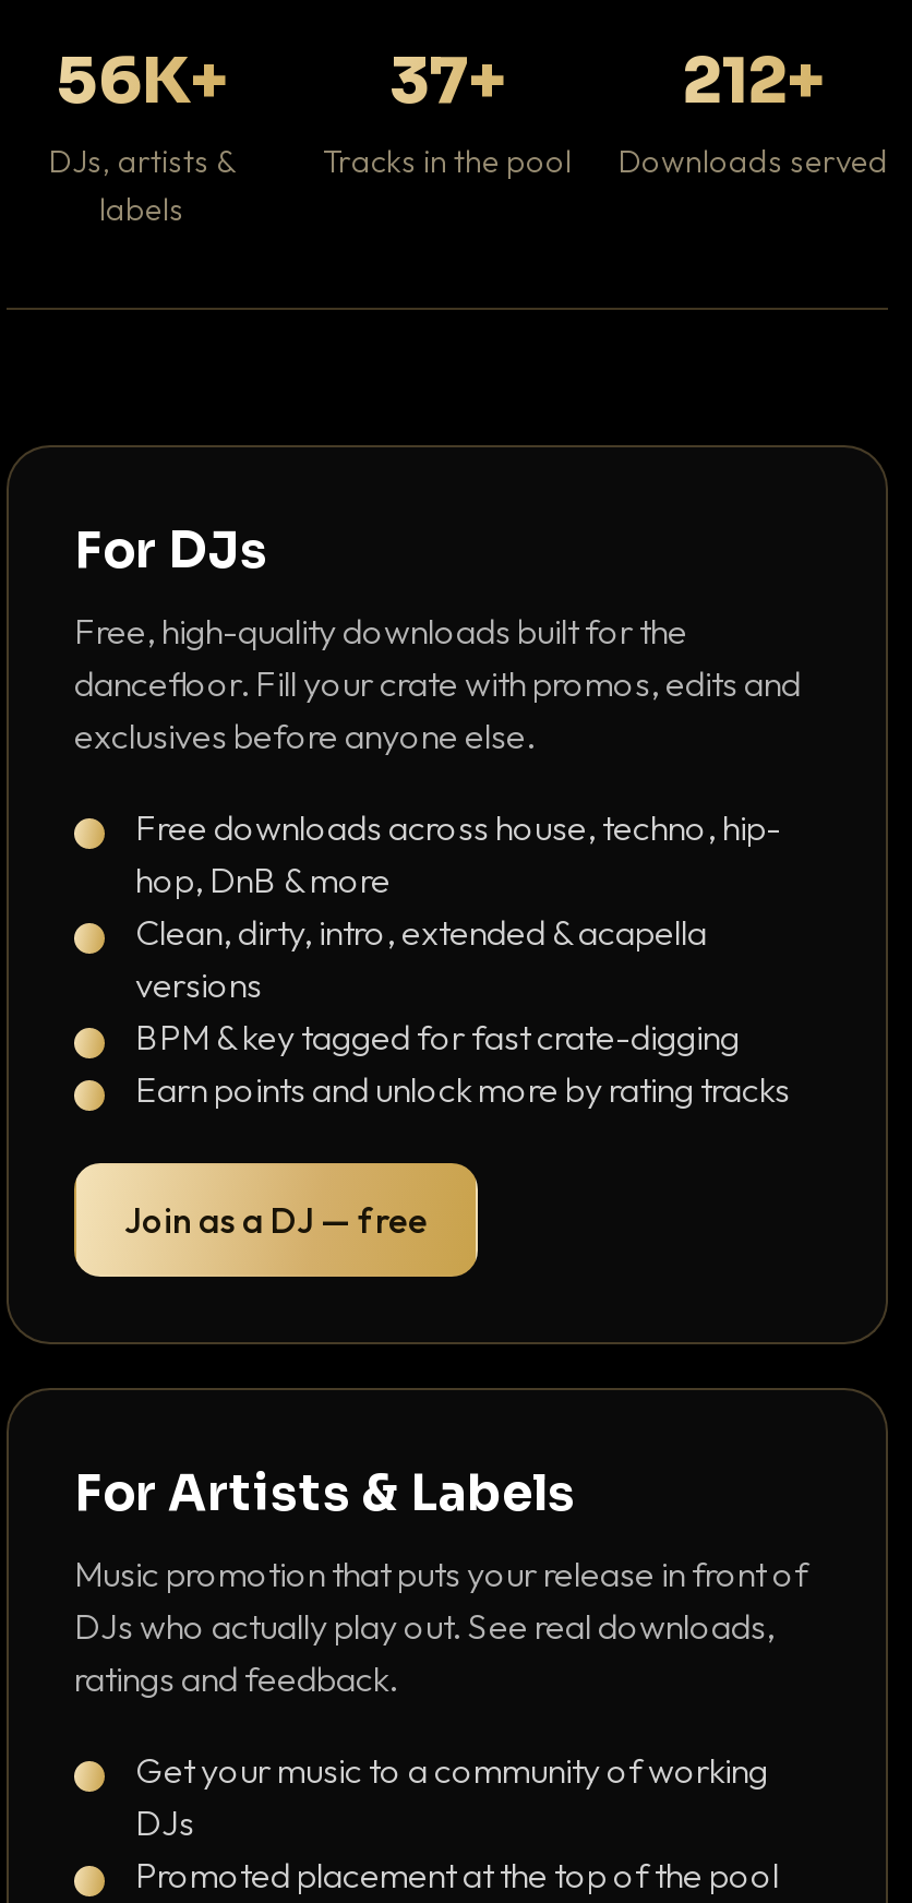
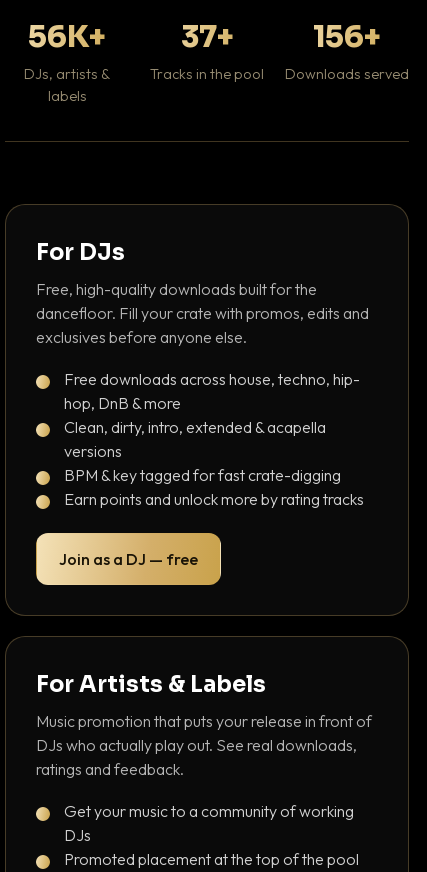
- 212+
+ 156+
